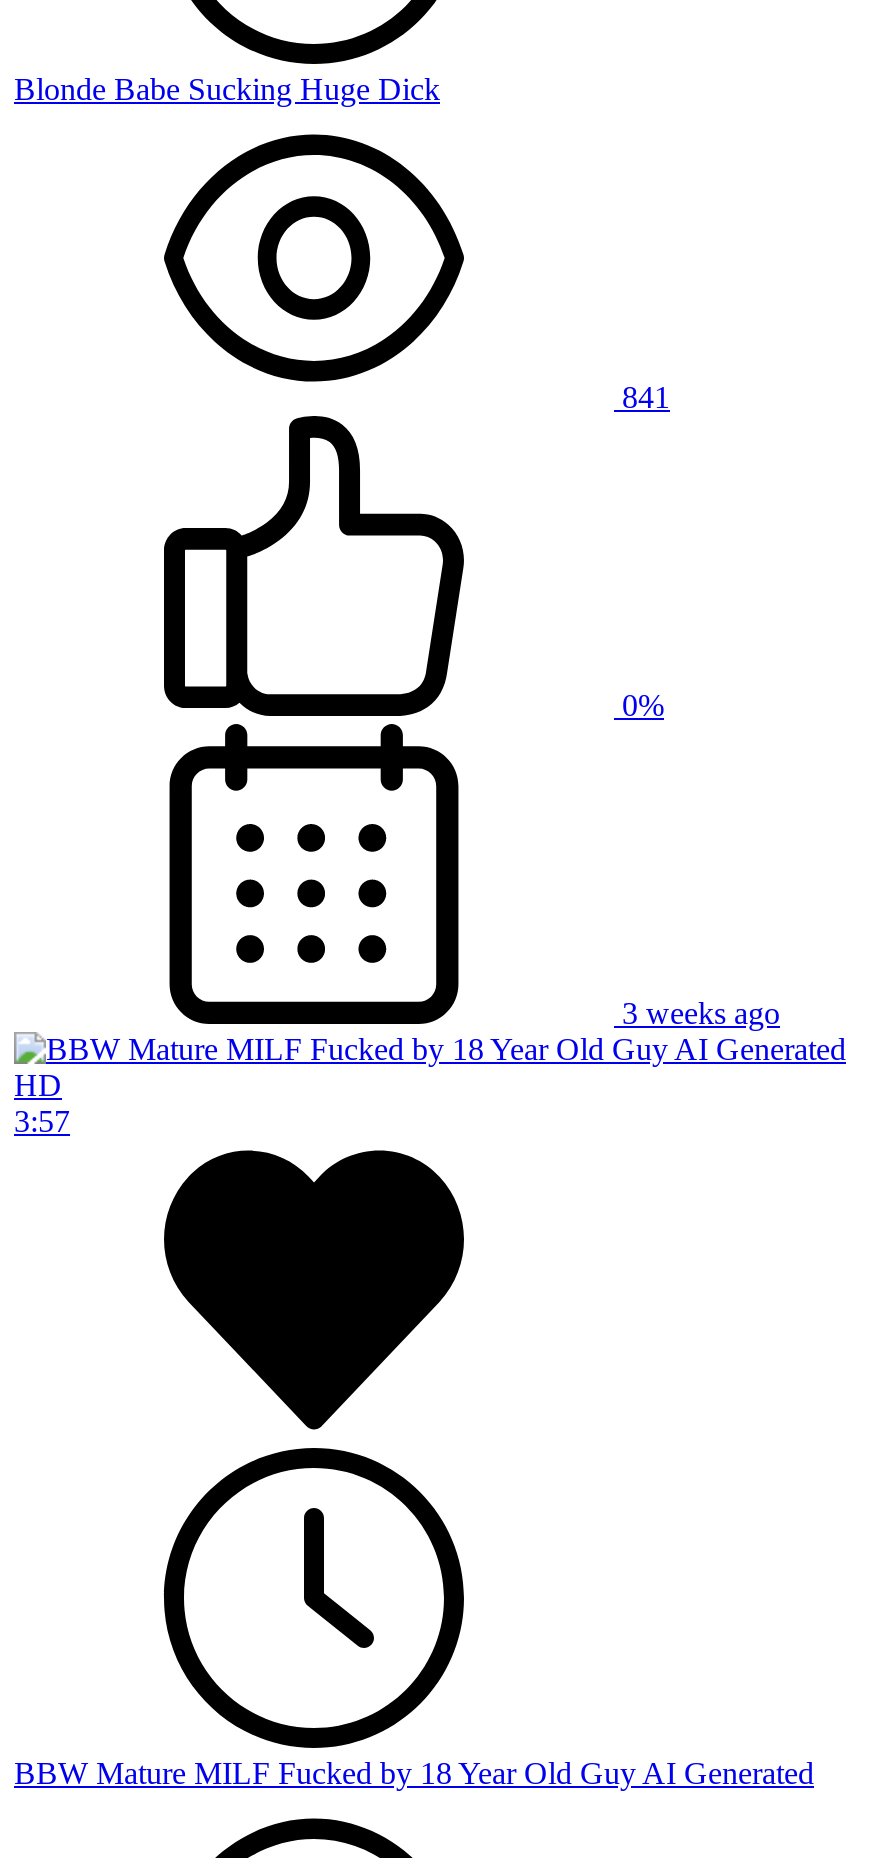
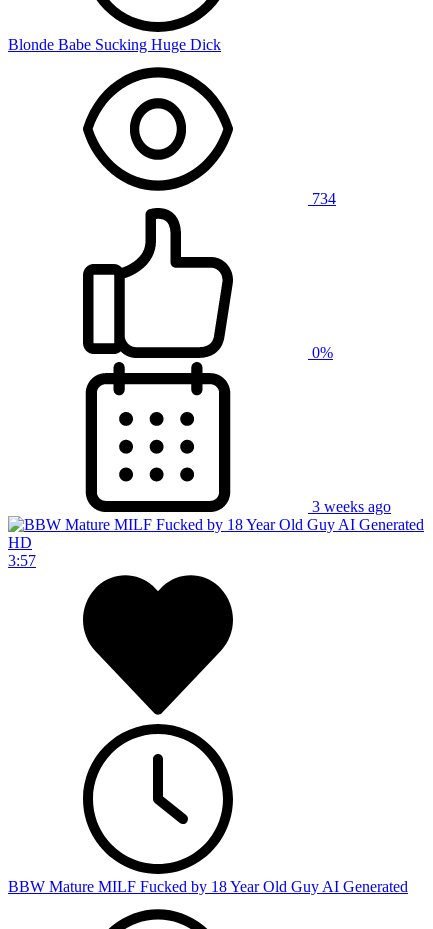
- 841
+ 734
